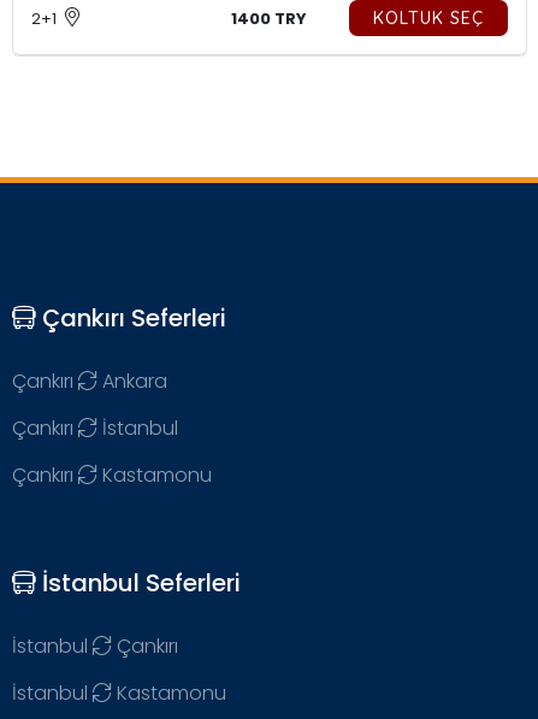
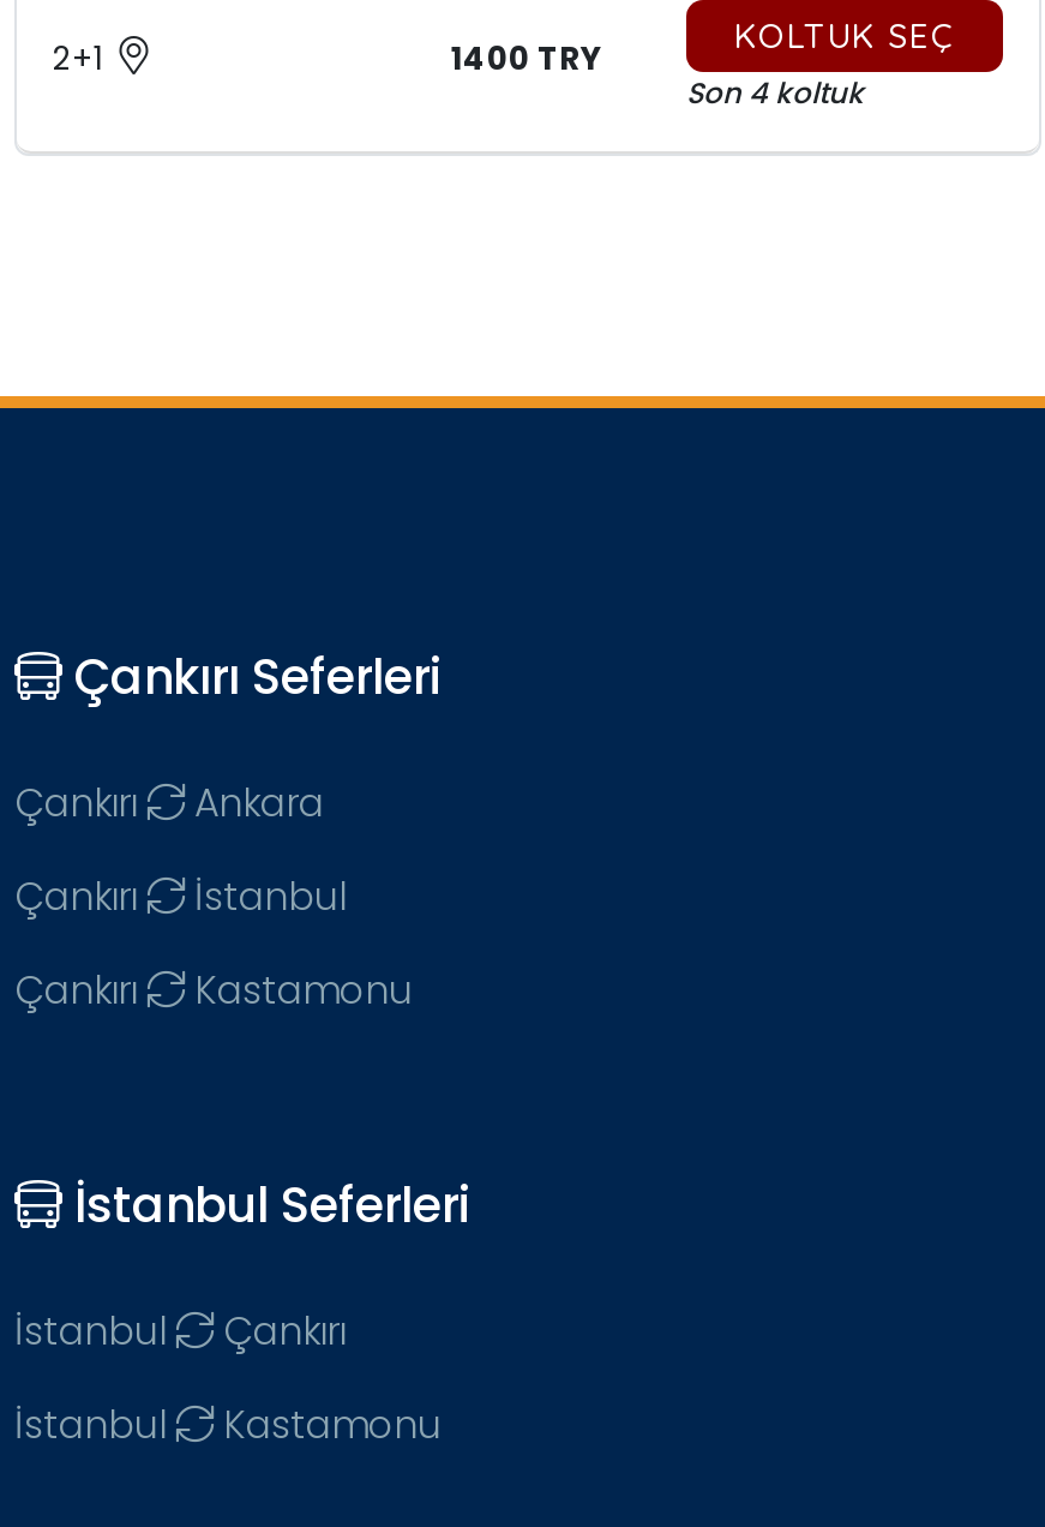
+ Son 4 koltuk
